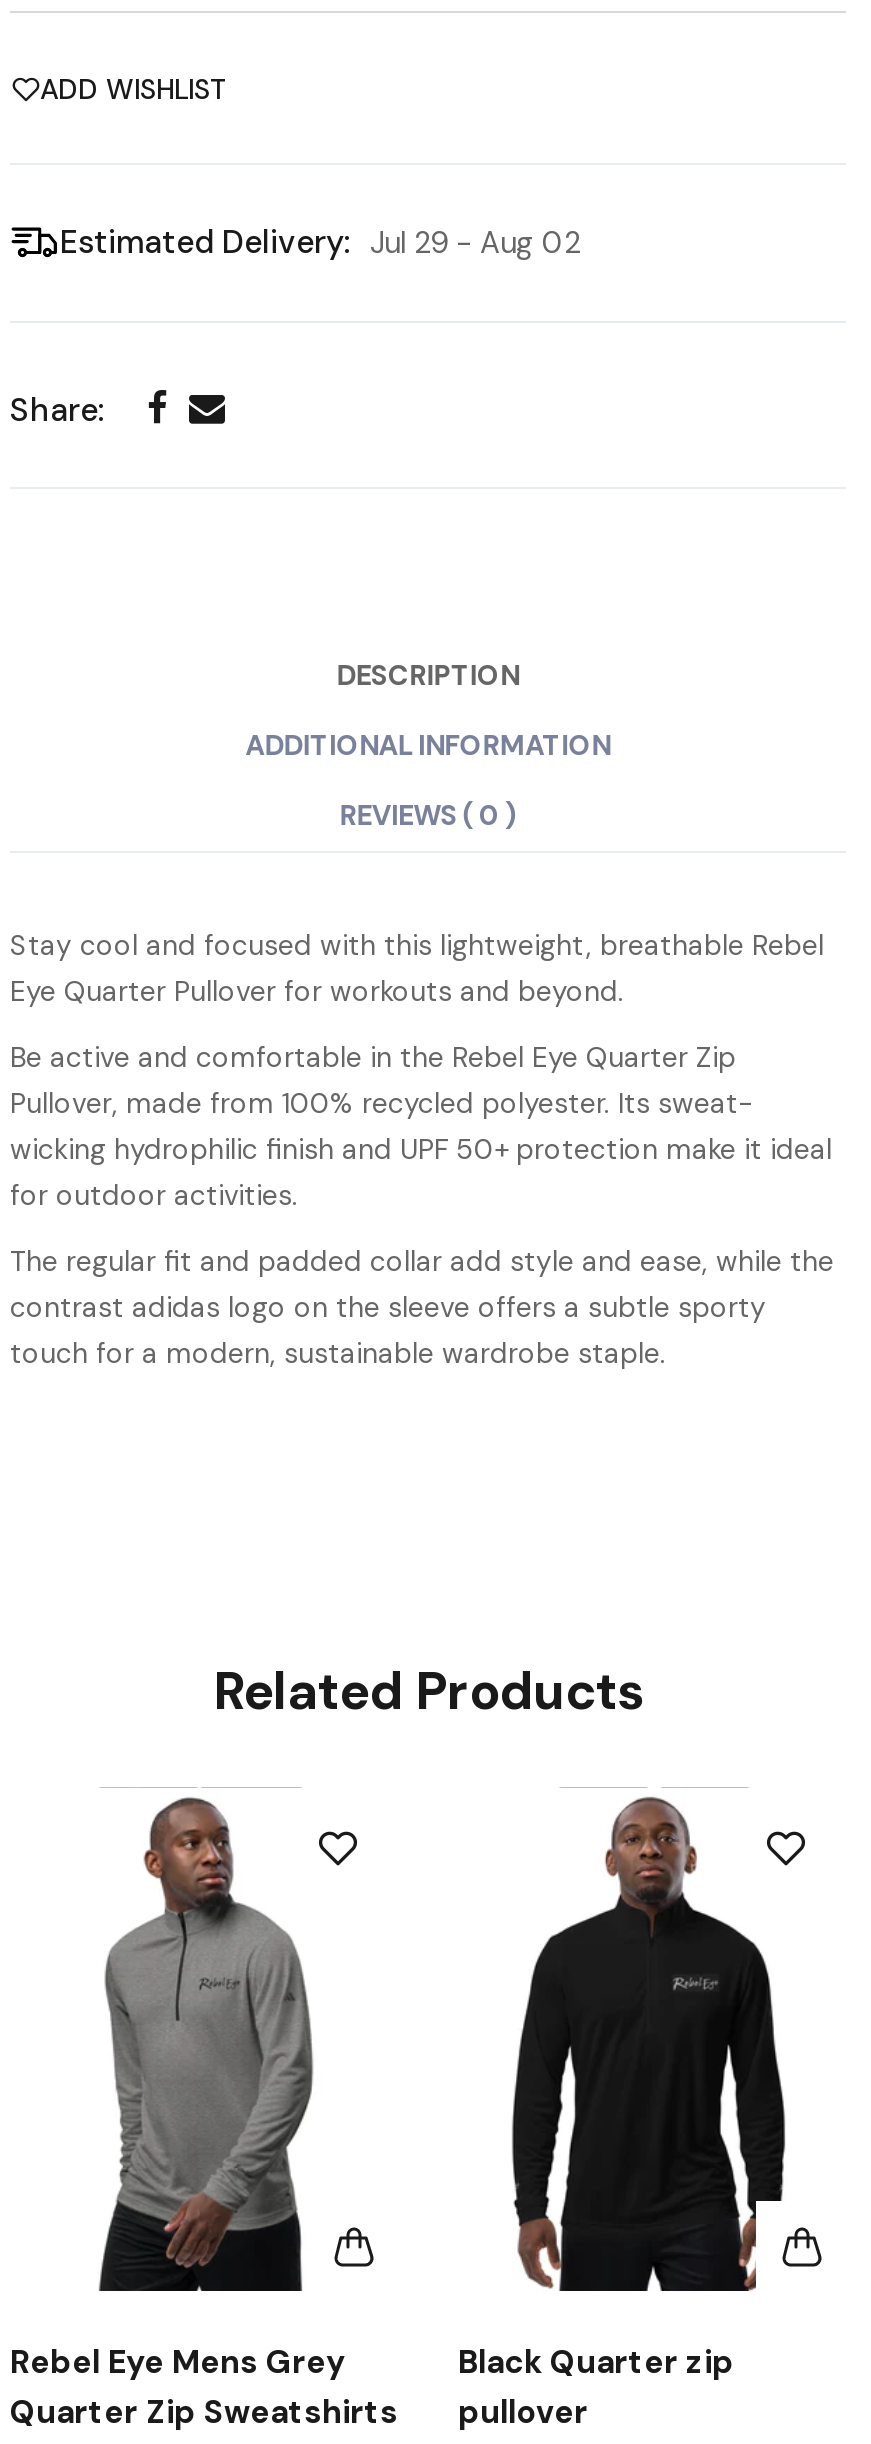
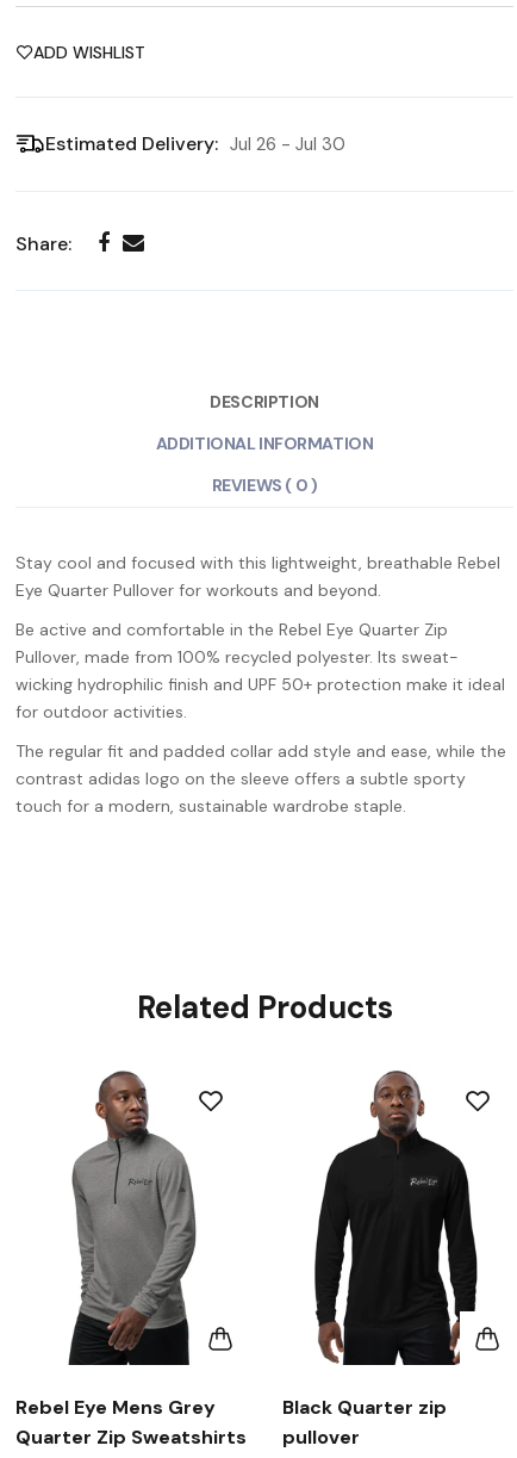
- Estimated Delivery: Jul 29 - Aug 02
+ Estimated Delivery: Jul 26 - Jul 30
